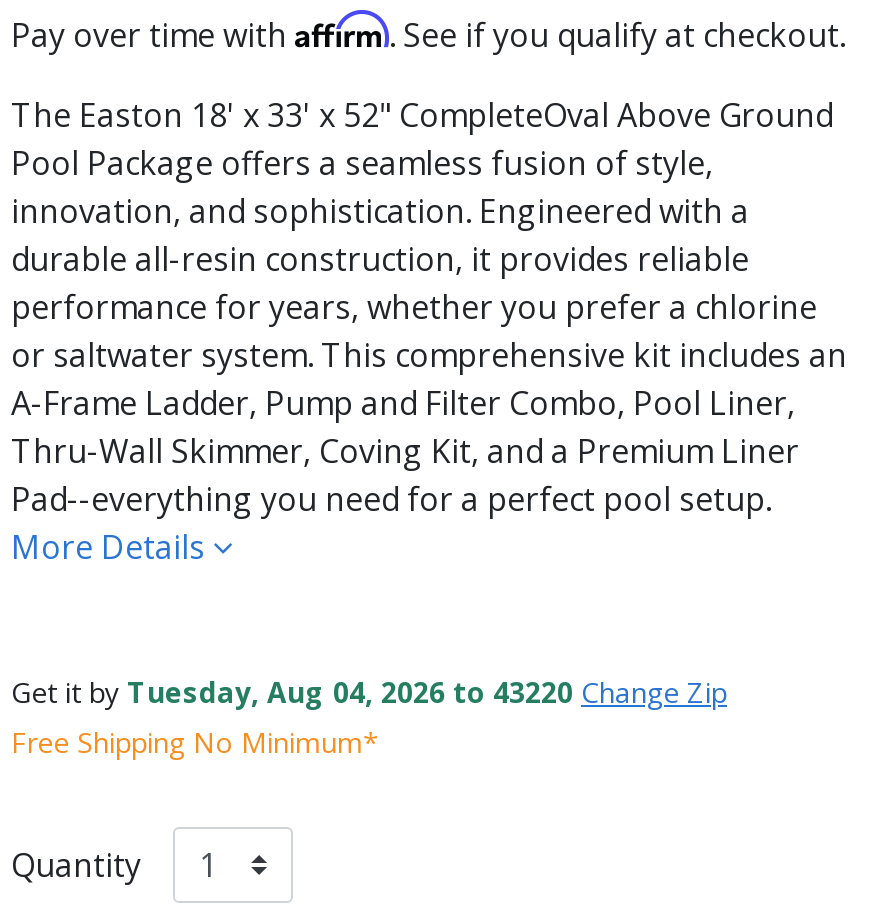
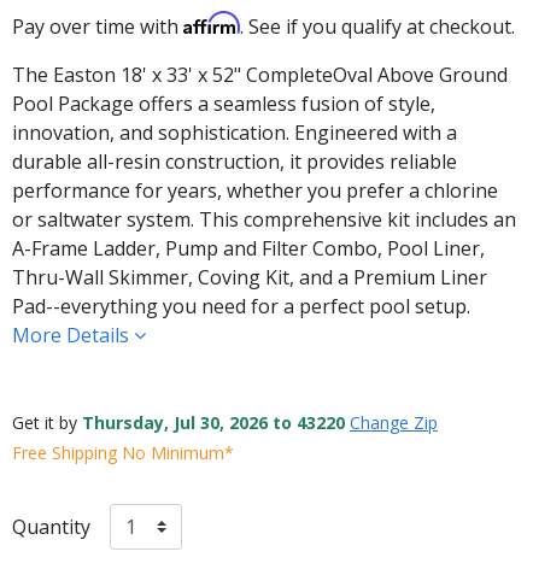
- Get it by Tuesday, Aug 04, 2026 to 43220 Change Zip
+ Get it by Thursday, Jul 30, 2026 to 43220 Change Zip
